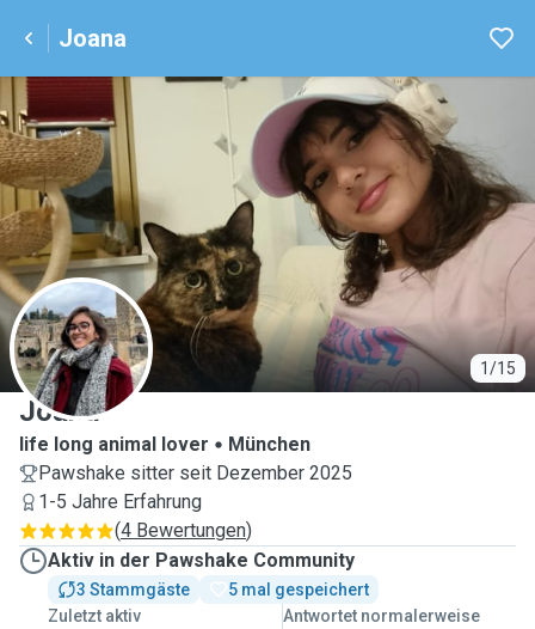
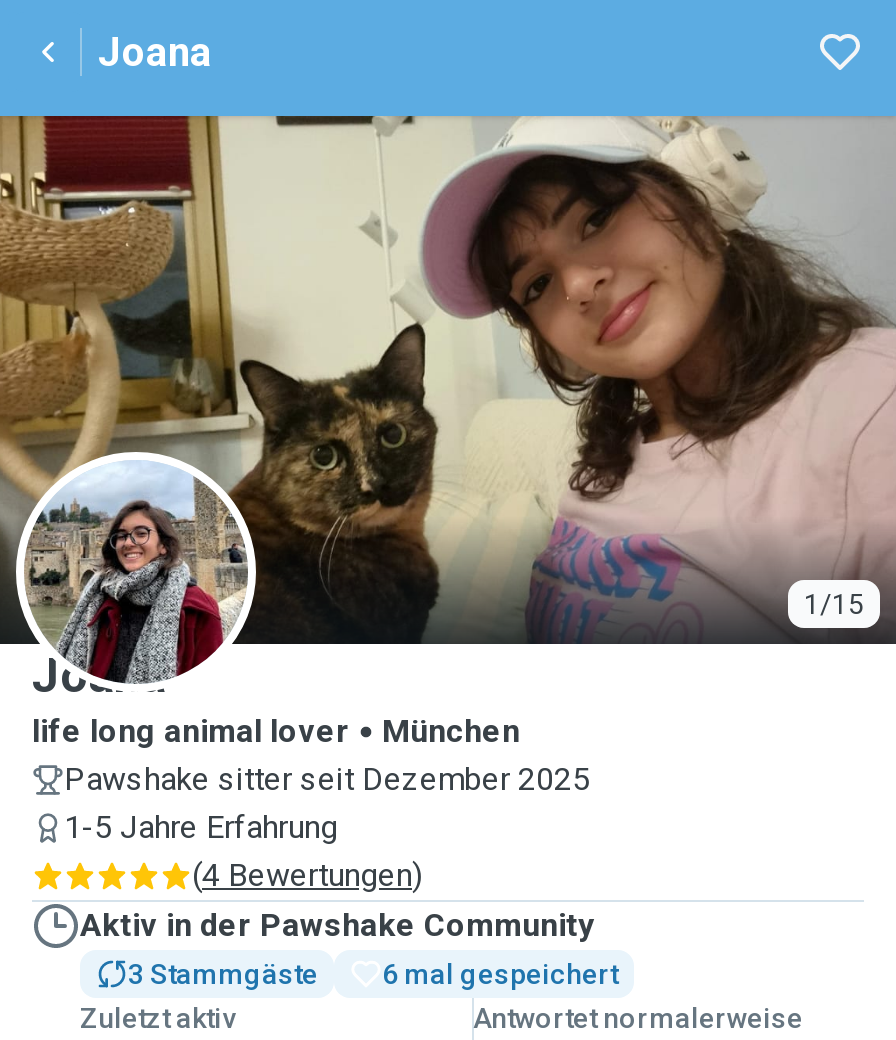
- 5 mal gespeichert
+ 6 mal gespeichert
